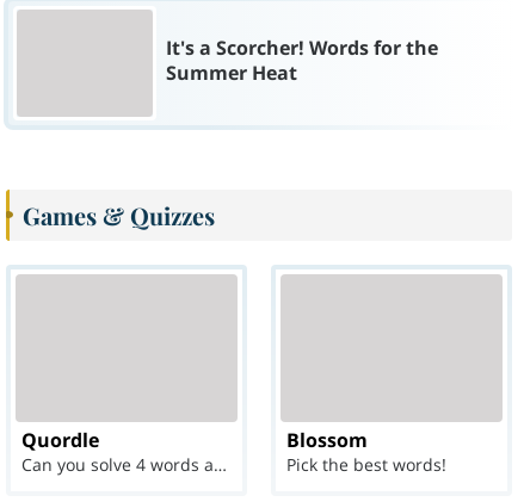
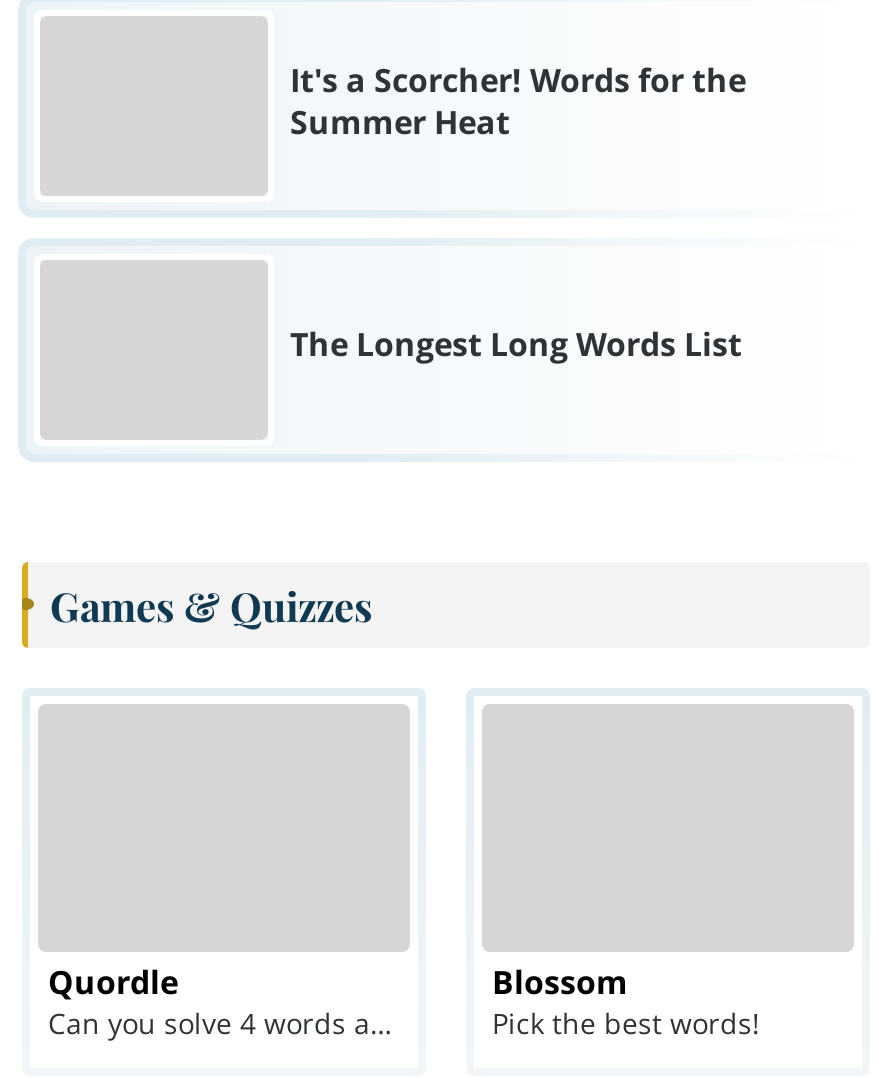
+ The Longest Long Words List
